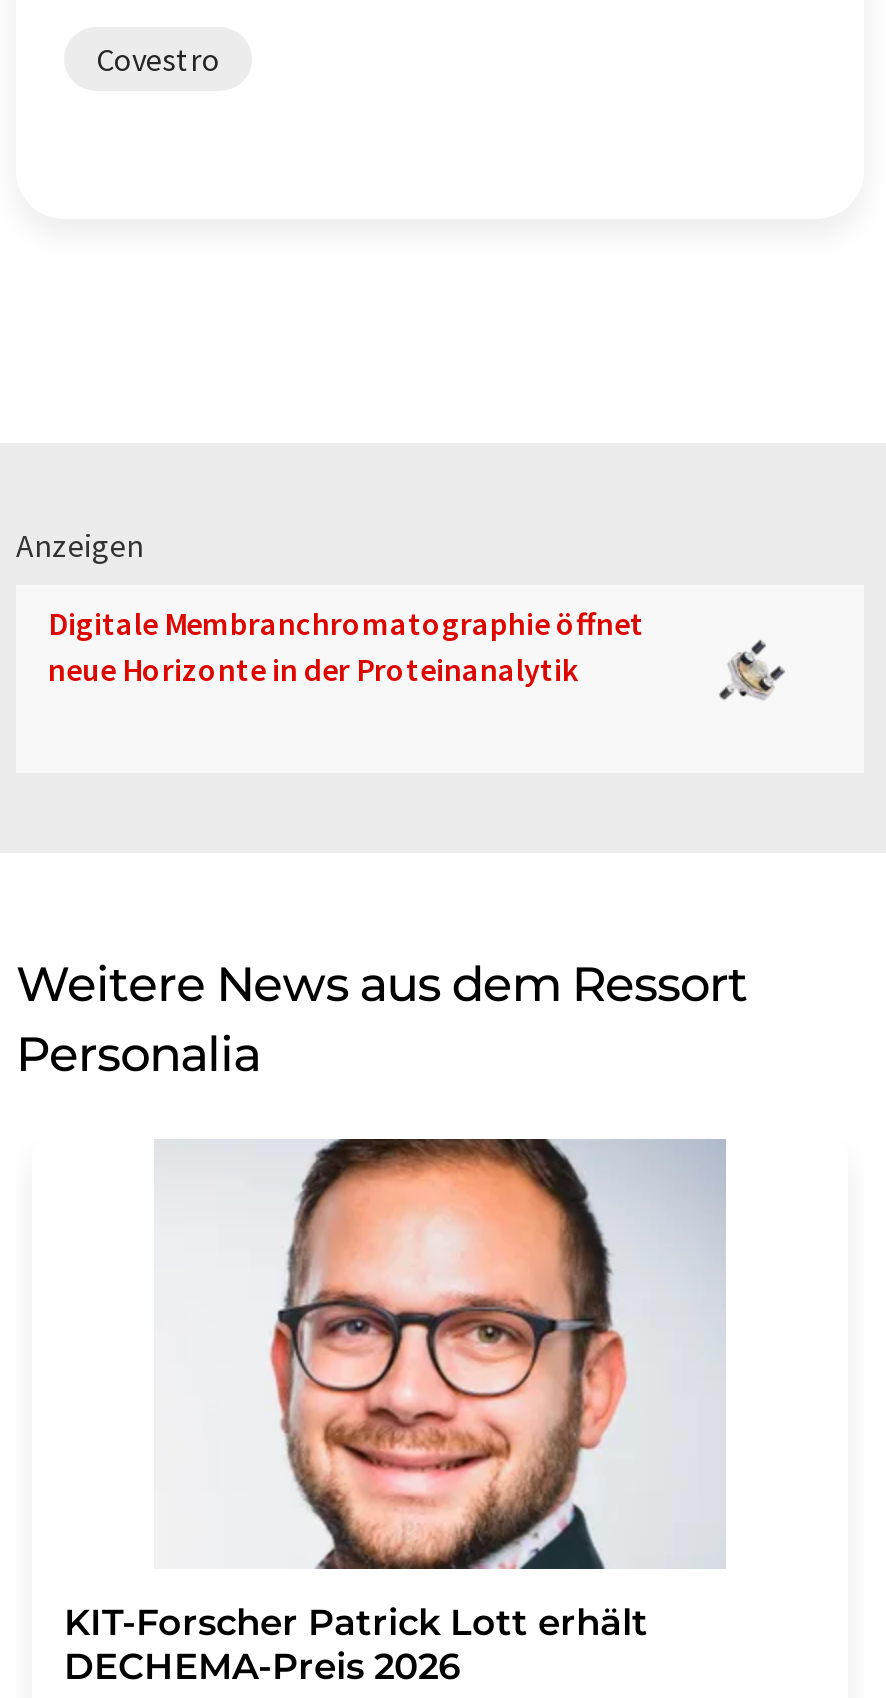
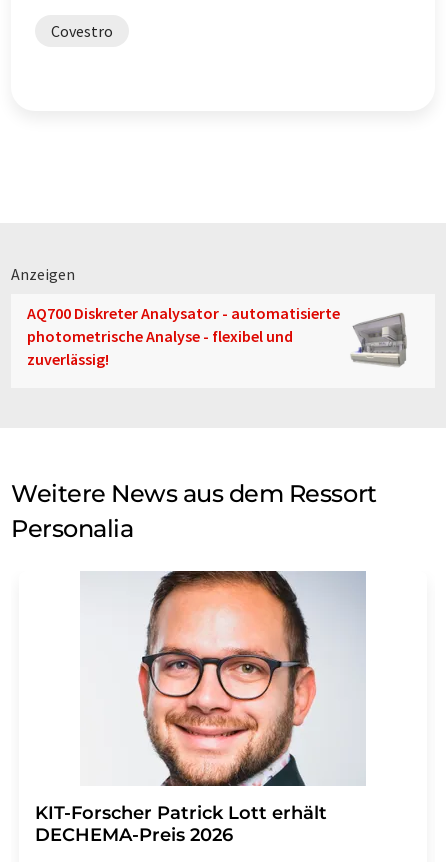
- [image]
- Digitale Membranchromatographie öffnet
- neue Horizonte in der Proteinanalytik
+ [image]
+ AQ700 Diskreter Analysator - automatisierte
+ photometrische Analyse - flexibel und
+ zuverlässig!
